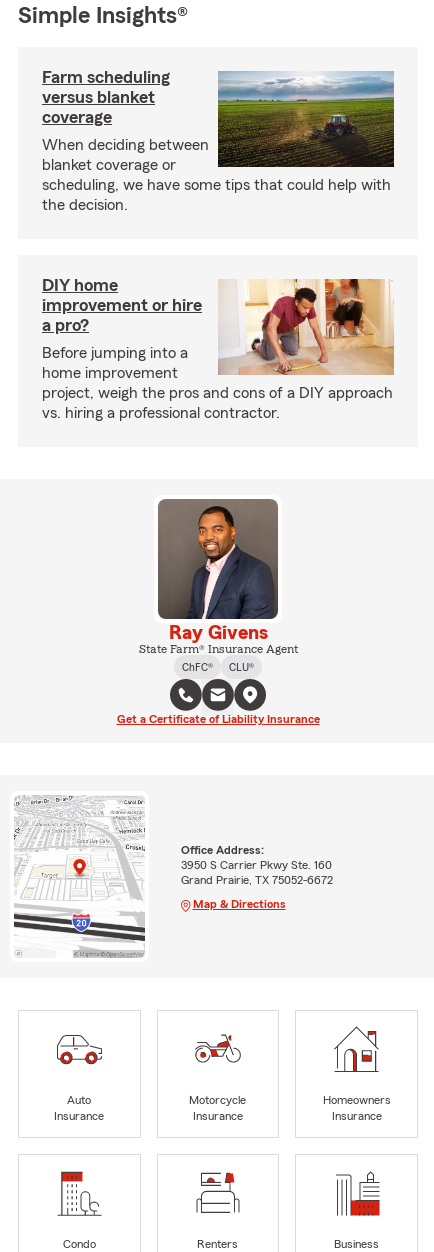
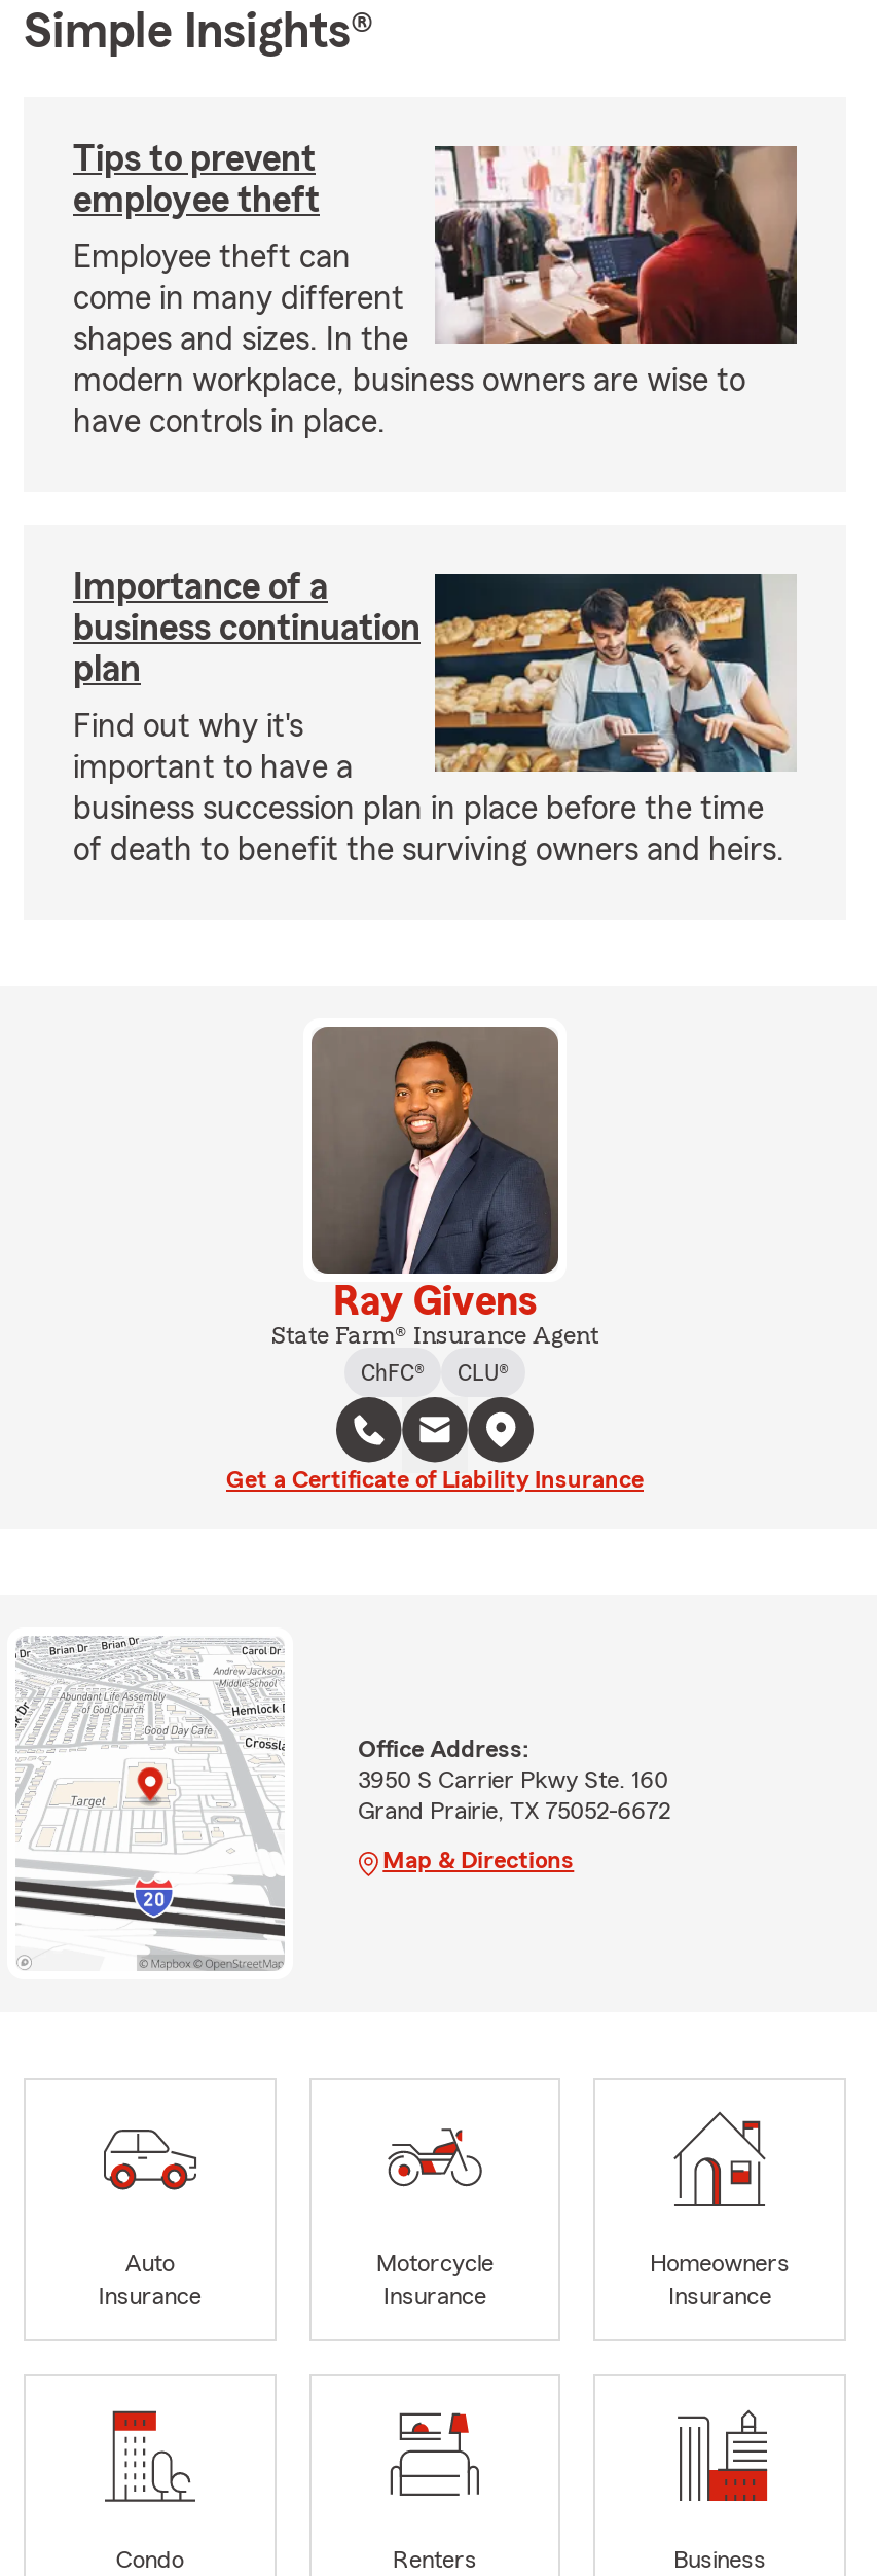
- Farm scheduling
- versus blanket
- coverage
+ Tips to prevent
+ employee theft

- [image]
- When deciding between
- blanket coverage or
- scheduling, we have some tips that could help with
- the decision.
+ [image]
+ Employee theft can
+ come in many different
+ shapes and sizes. In the
+ modern workplace, business owners are wise to
+ have controls in place.

- DIY home
- improvement or hire
- a pro?
+ Importance of a
+ business continuation
+ plan

- [image]
- Before jumping into a
- home improvement
- project, weigh the pros and cons of a DIY approach
- vs. hiring a professional contractor.
+ [image]
+ Find out why it's
+ important to have a
+ business succession plan in place before the time
+ of death to benefit the surviving owners and heirs.
